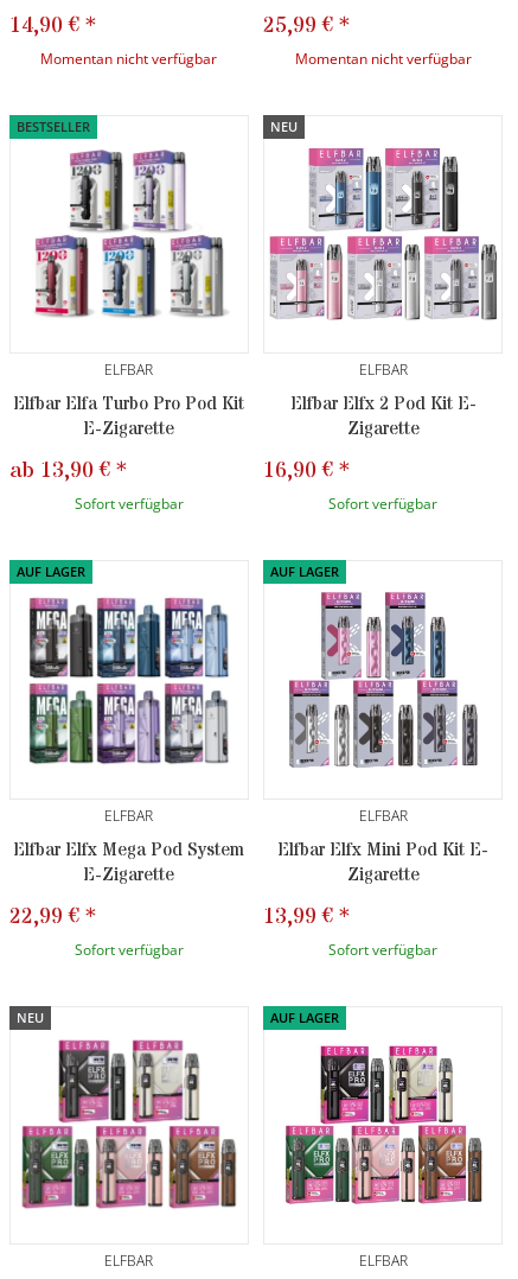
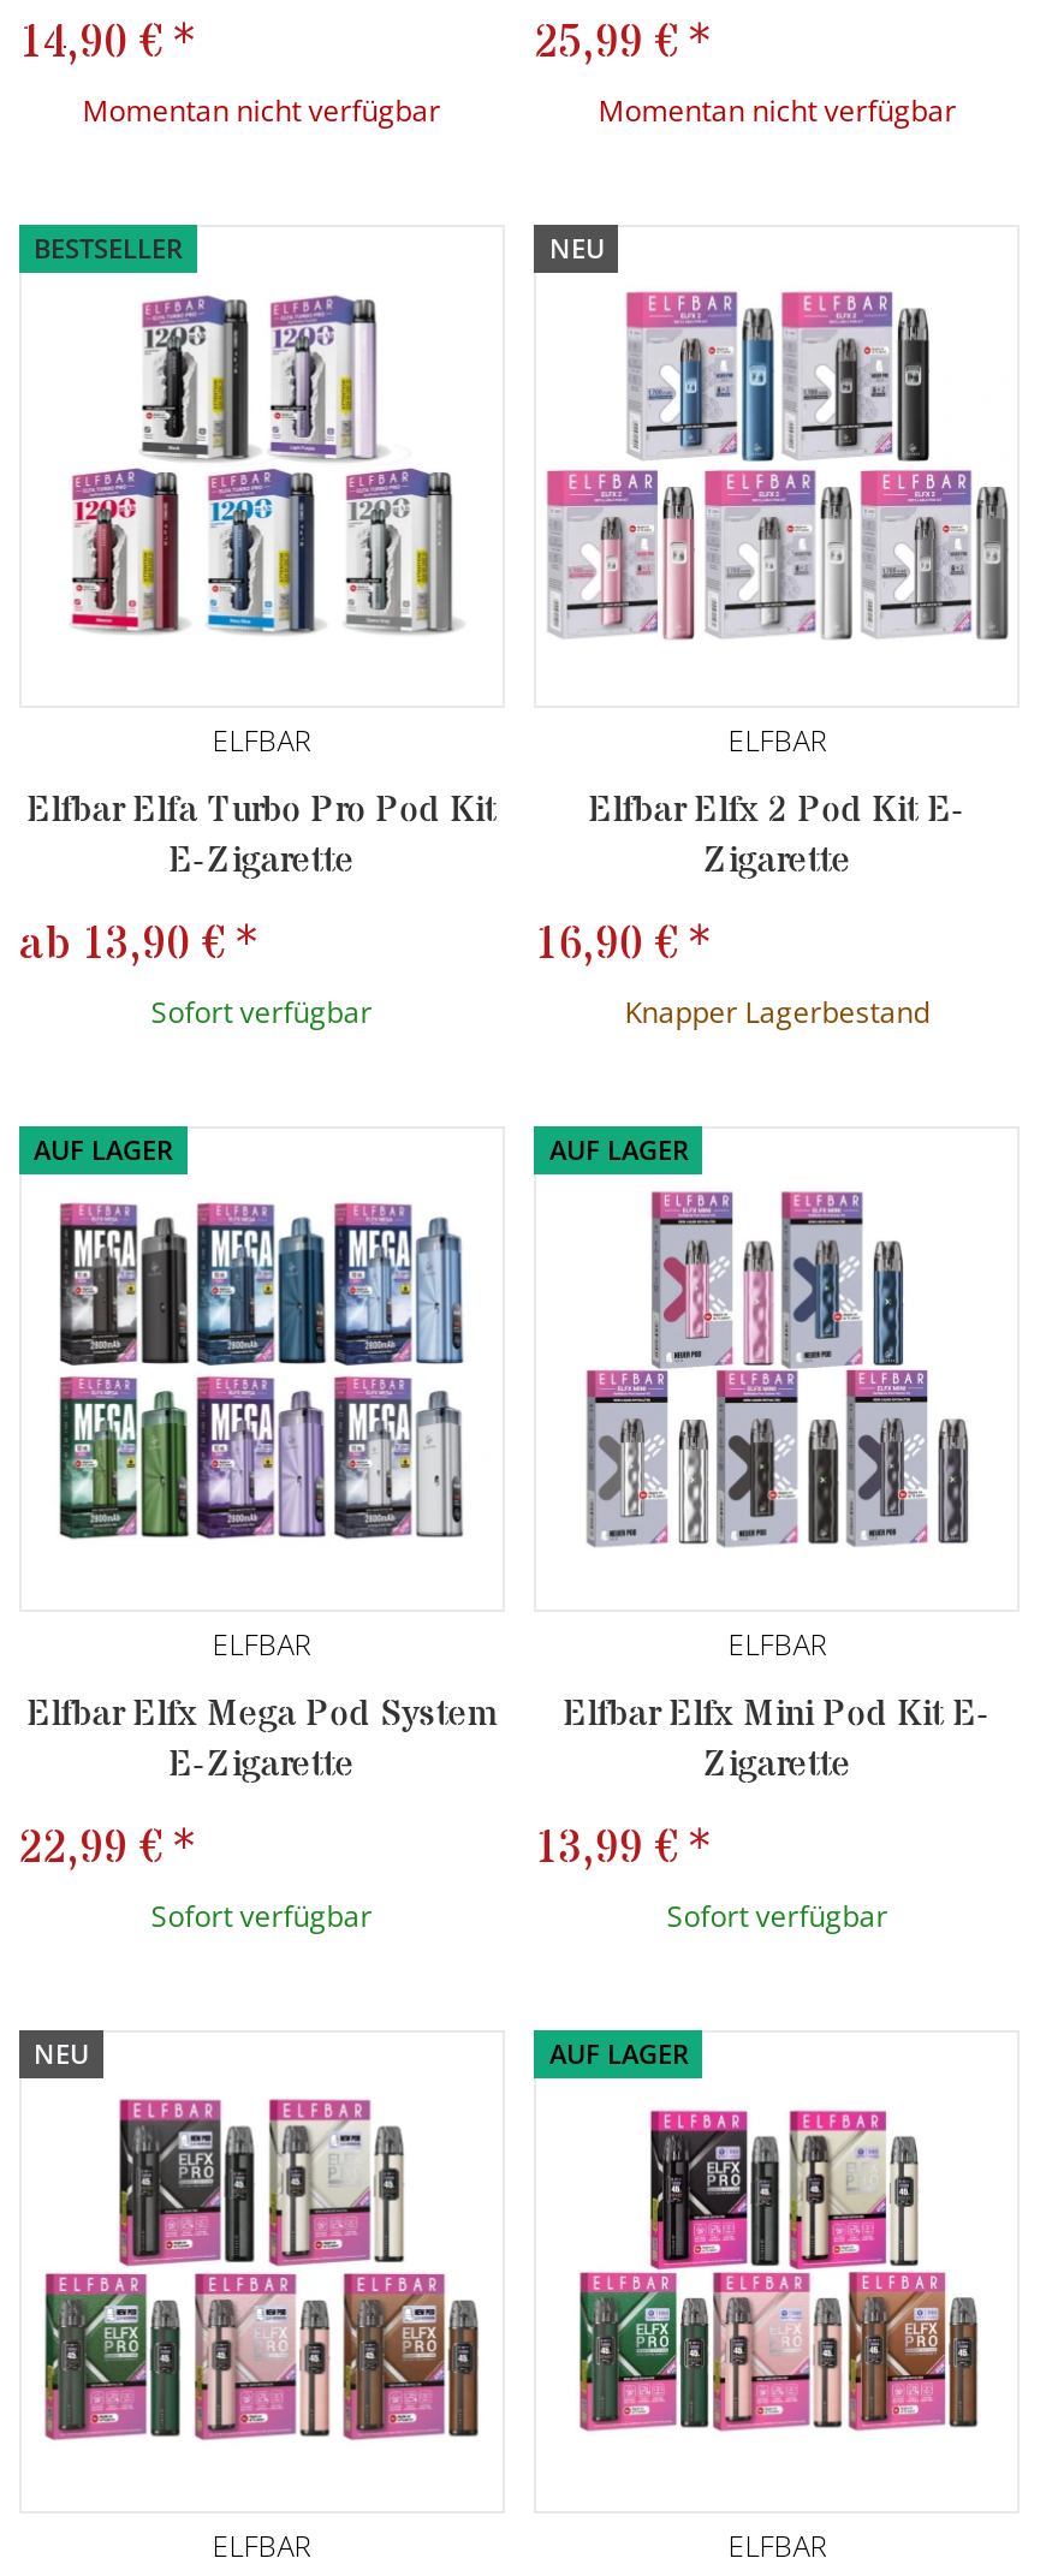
- Sofort verfügbar
+ Knapper Lagerbestand
